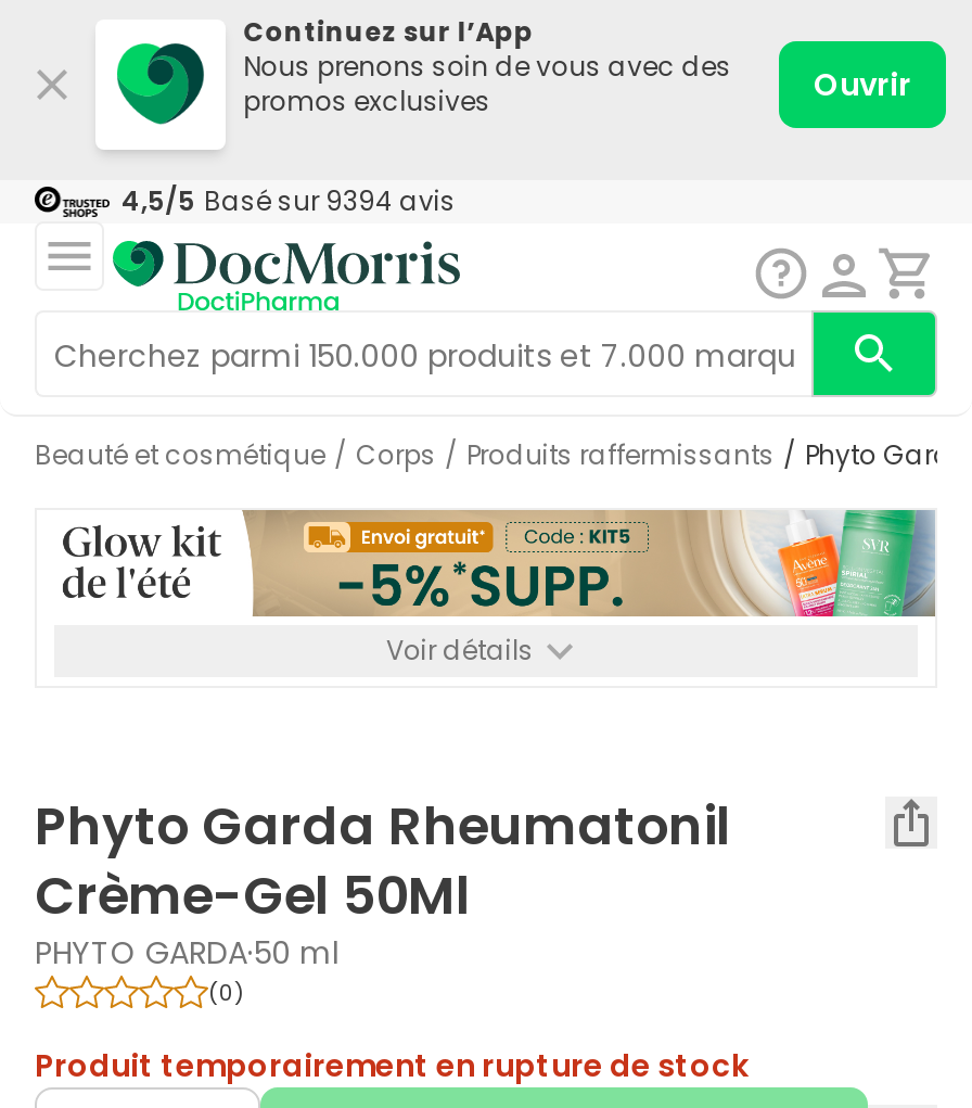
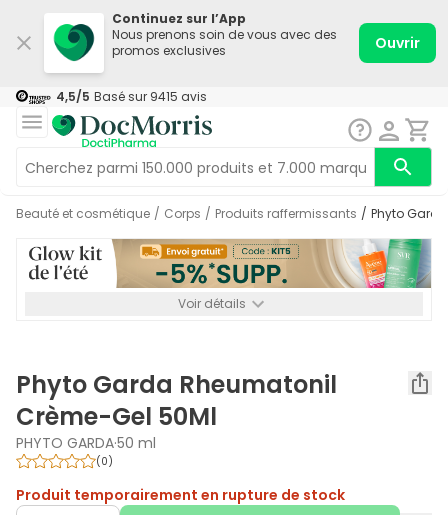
- 4,5/5 Basé sur 9394 avis
+ 4,5/5 Basé sur 9415 avis
